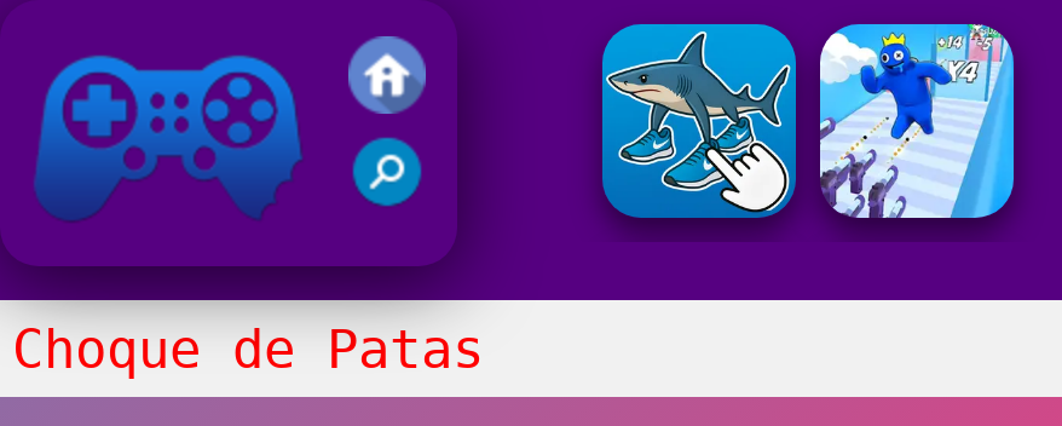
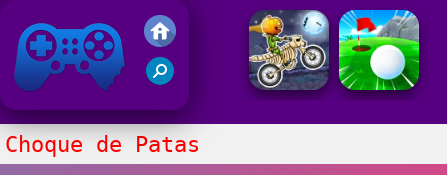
- [image]
+ [image]

- [image]
+ [image]
